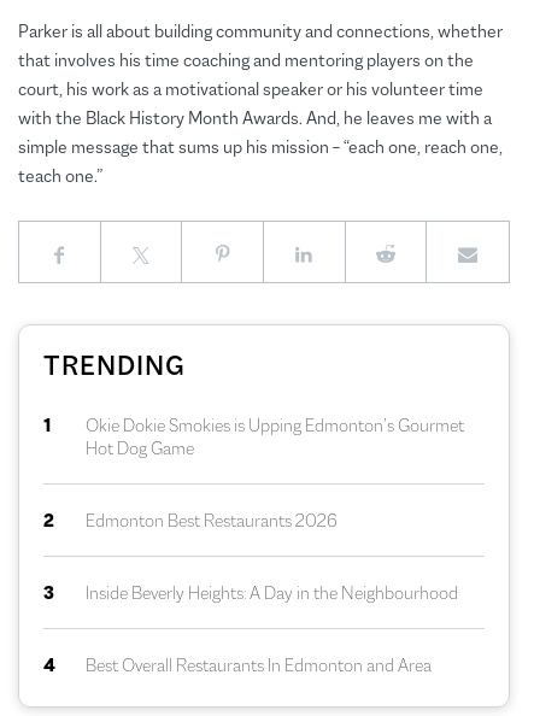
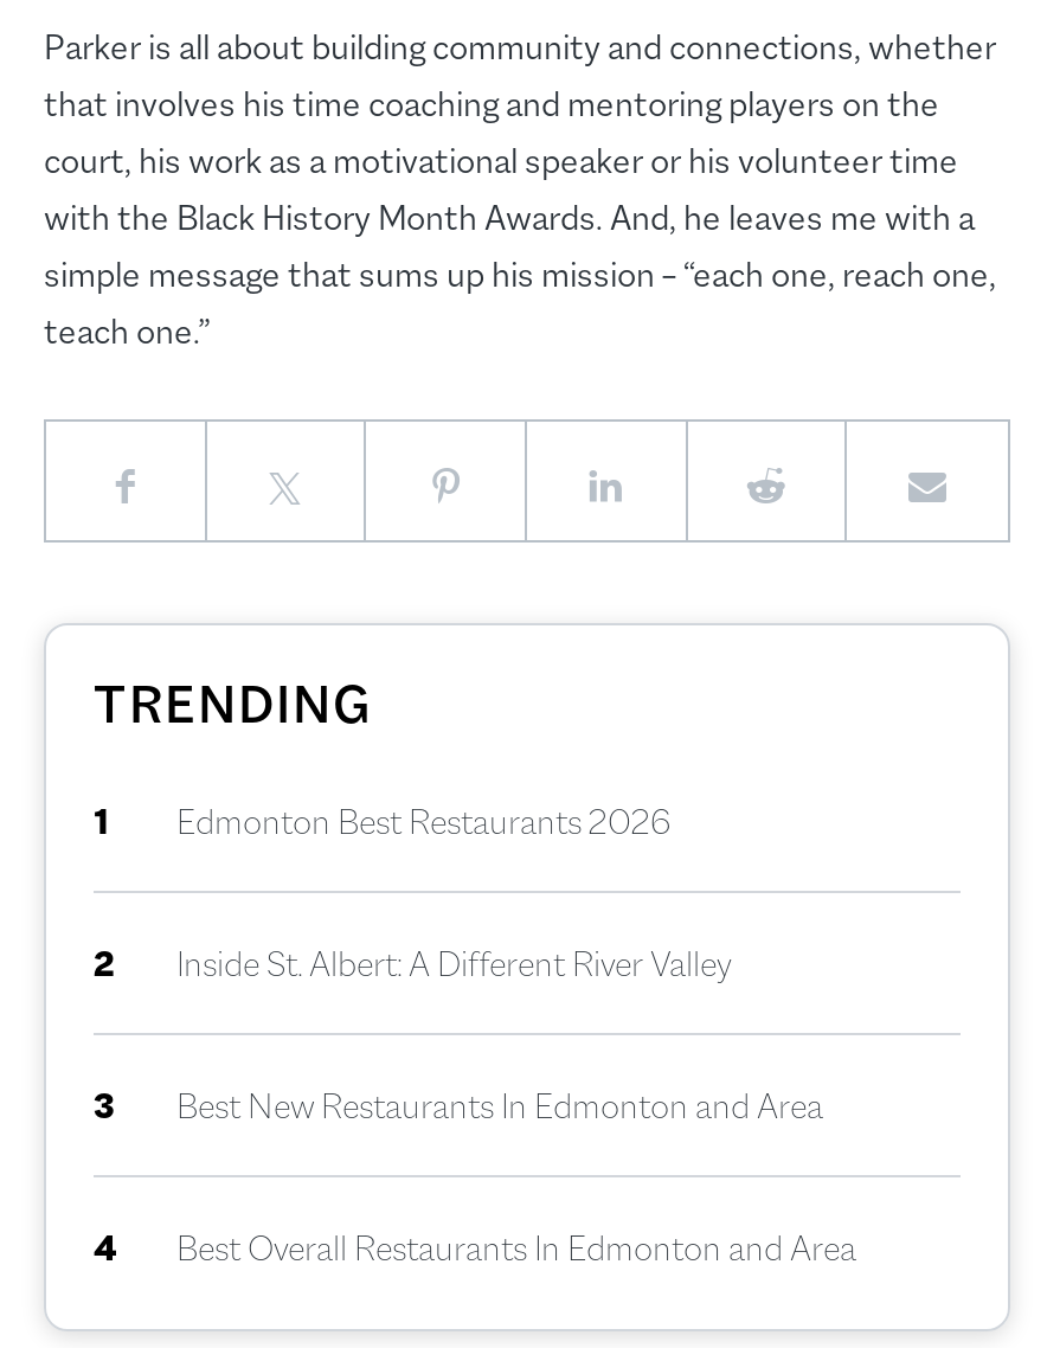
- Okie Dokie Smokies is Upping Edmonton’s Gourmet
- Hot Dog Game

moved up: Edmonton Best Restaurants 2026

+ Inside St. Albert: A Different River Valley

- Inside Beverly Heights: A Day in the Neighbourhood
+ Best New Restaurants In Edmonton and Area
